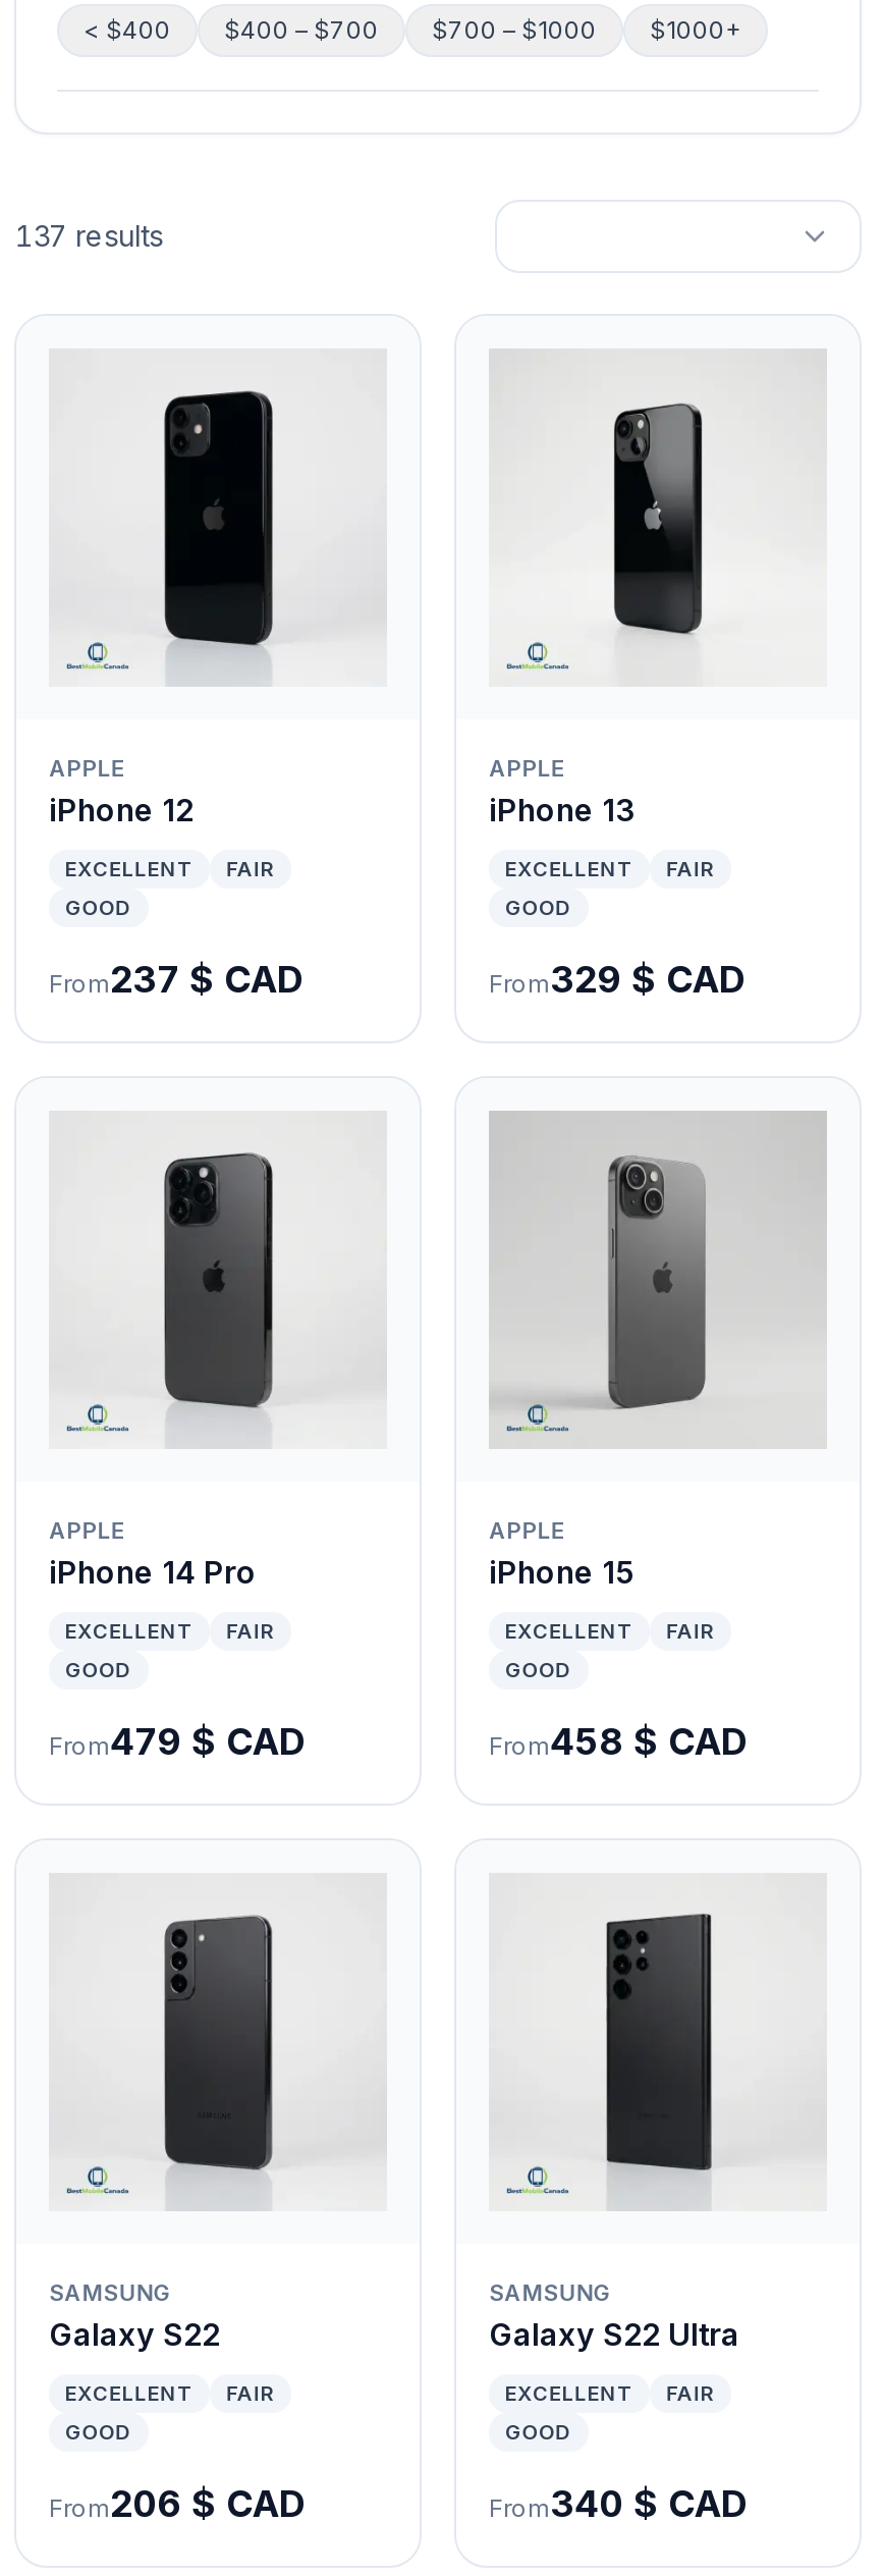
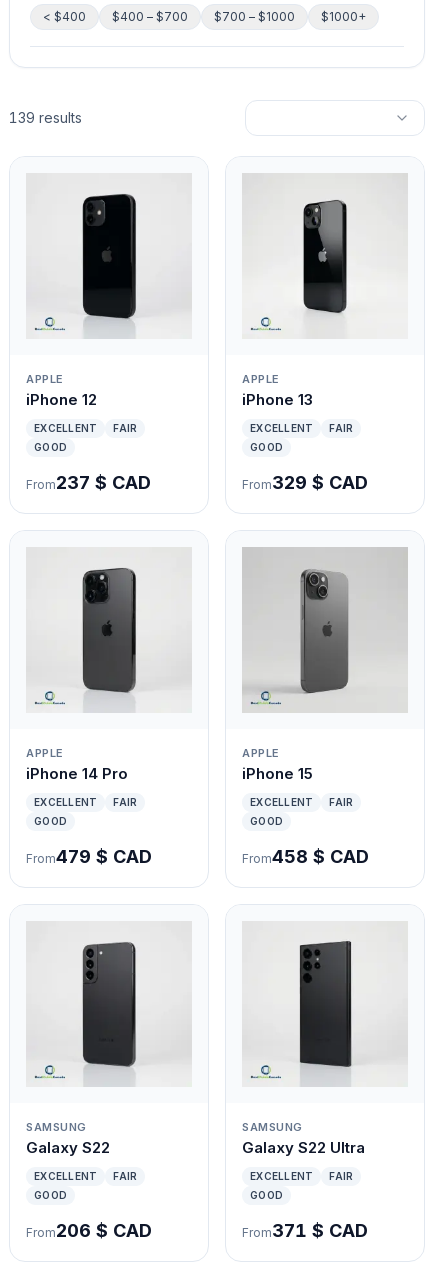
- 137 results
+ 139 results

- From340 $ CAD
+ From371 $ CAD
